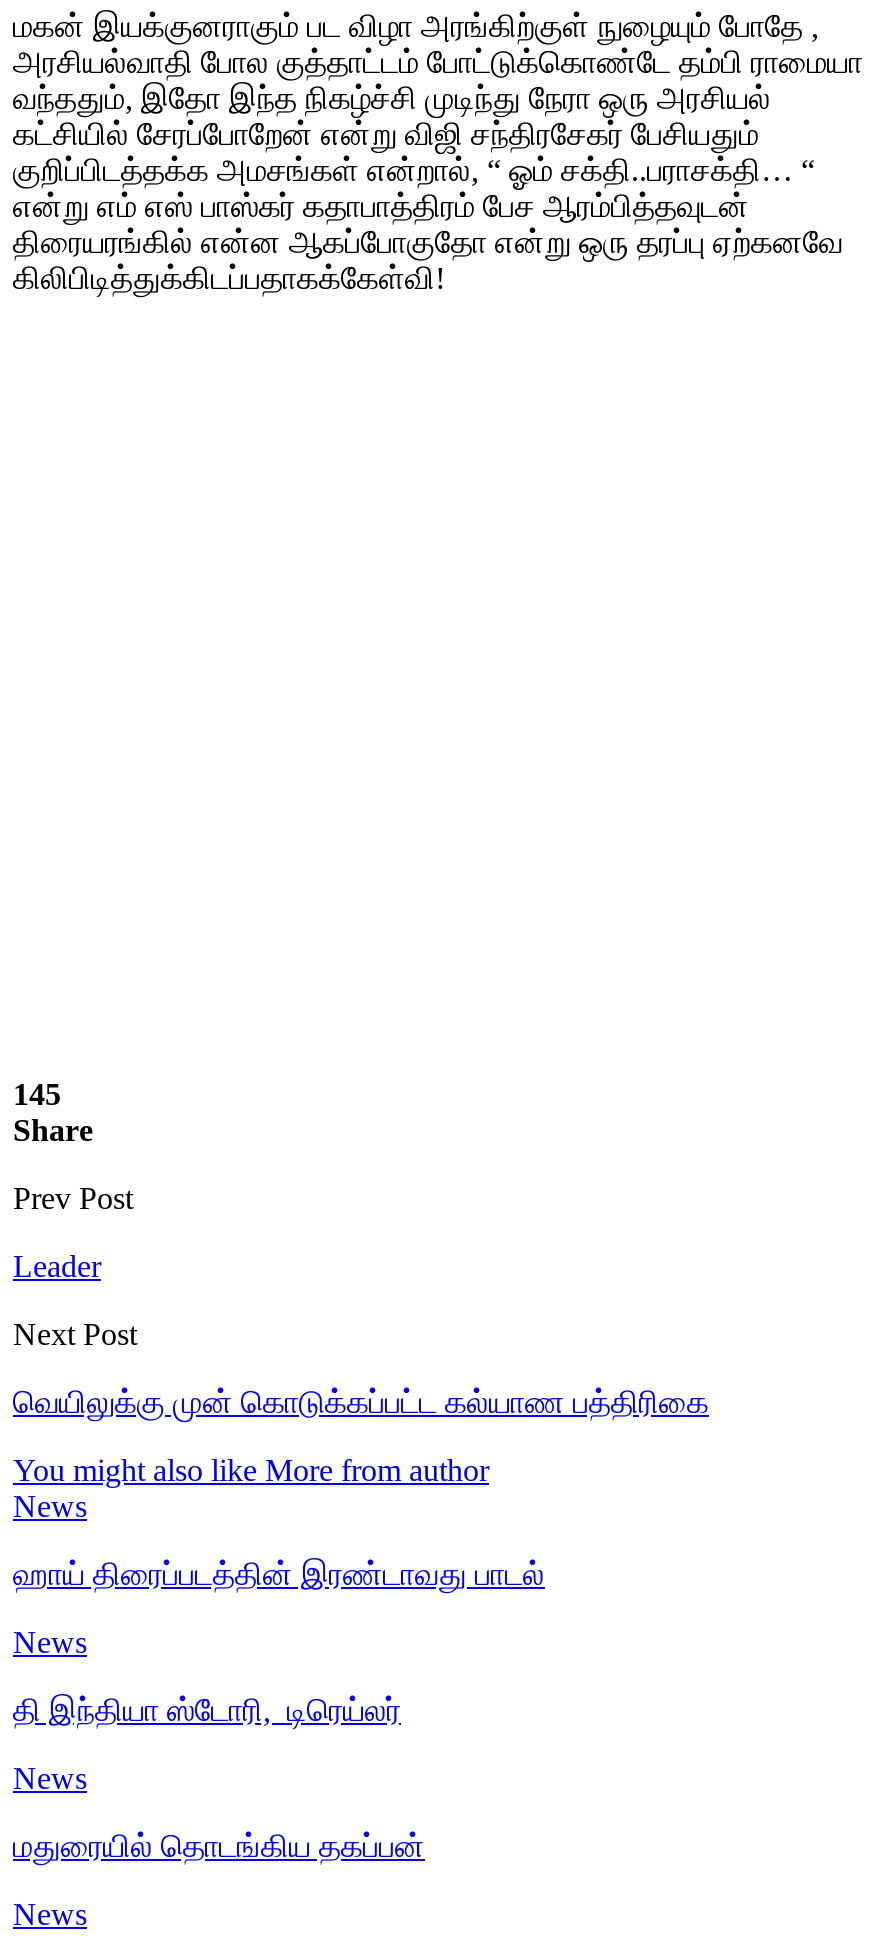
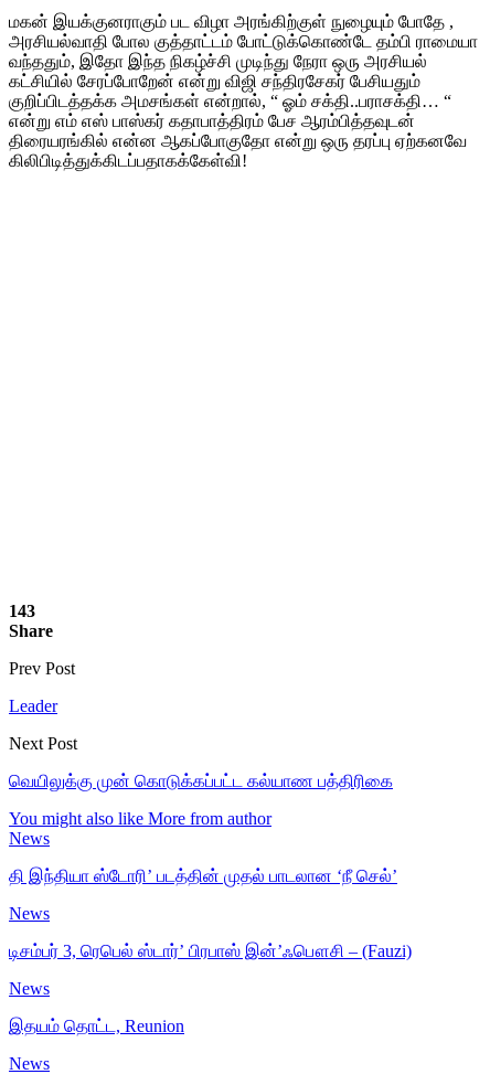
- 145
+ 143

- ஹாய் திரைப்படத்தின் இரண்டாவது பாடல்
+ தி இந்தியா ஸ்டோரி’ படத்தின் முதல் பாடலான ‘நீ செல்’

- தி இந்தியா ஸ்டோரி, டிரெய்லர்
+ டிசம்பர் 3, ரெபெல் ஸ்டார்’ பிரபாஸ் இன்’ஃபௌசி – (Fauzi)

- மதுரையில் தொடங்கிய தகப்பன்
+ இதயம் தொட்ட, Reunion
